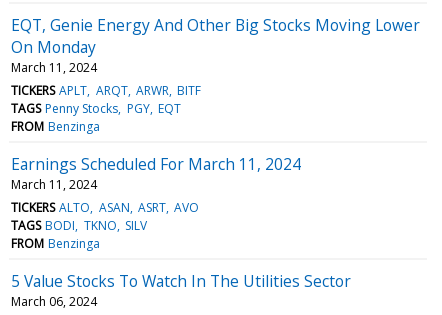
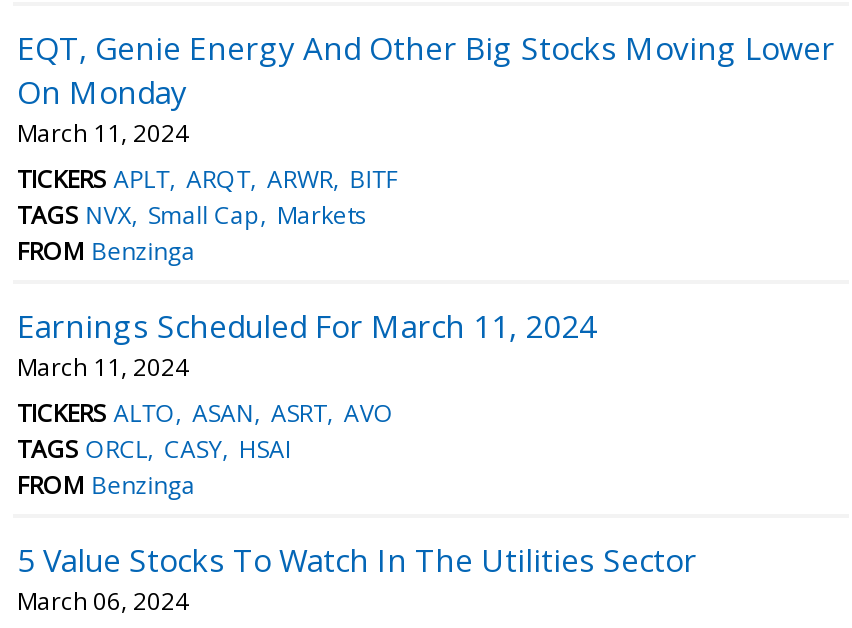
- TAGS Penny Stocks PGY EQT
+ TAGS NVX Small Cap Markets

- TAGS BODI TKNO SILV
+ TAGS ORCL CASY HSAI
